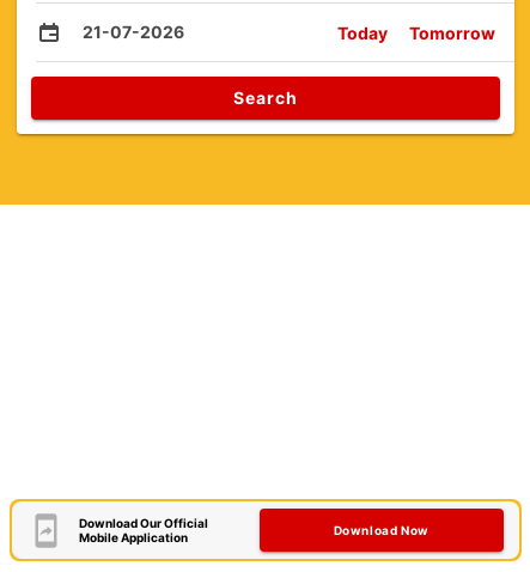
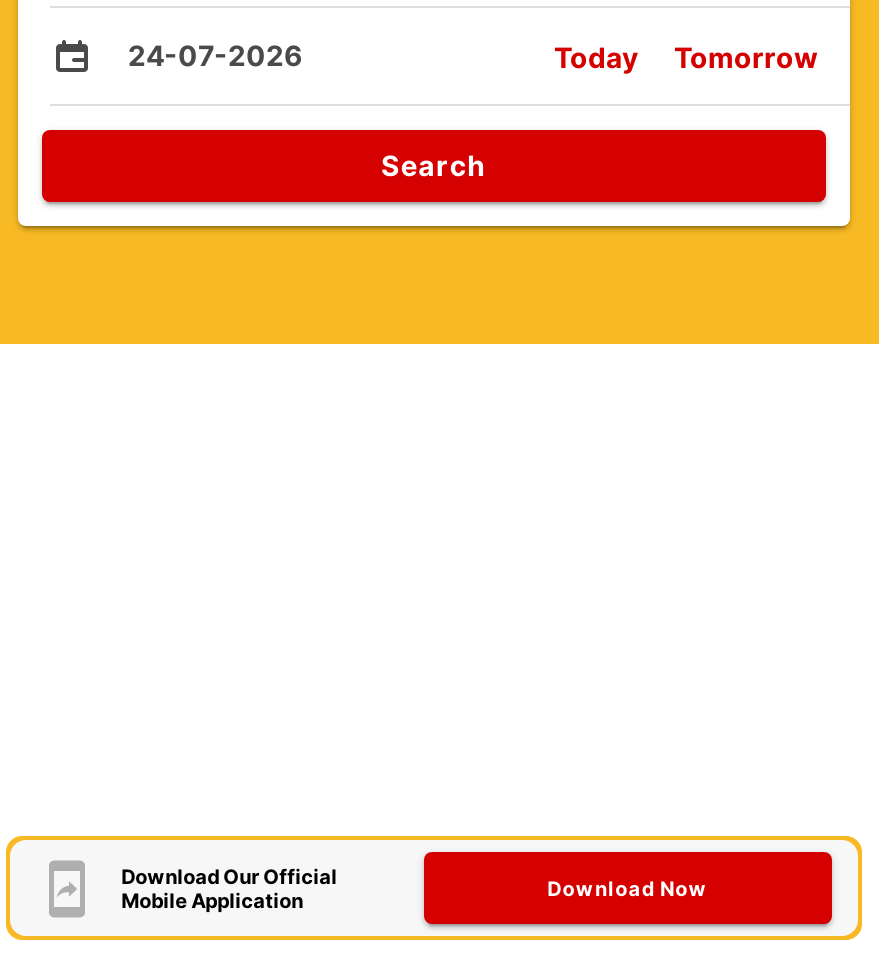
- 21-07-2026
+ 24-07-2026
